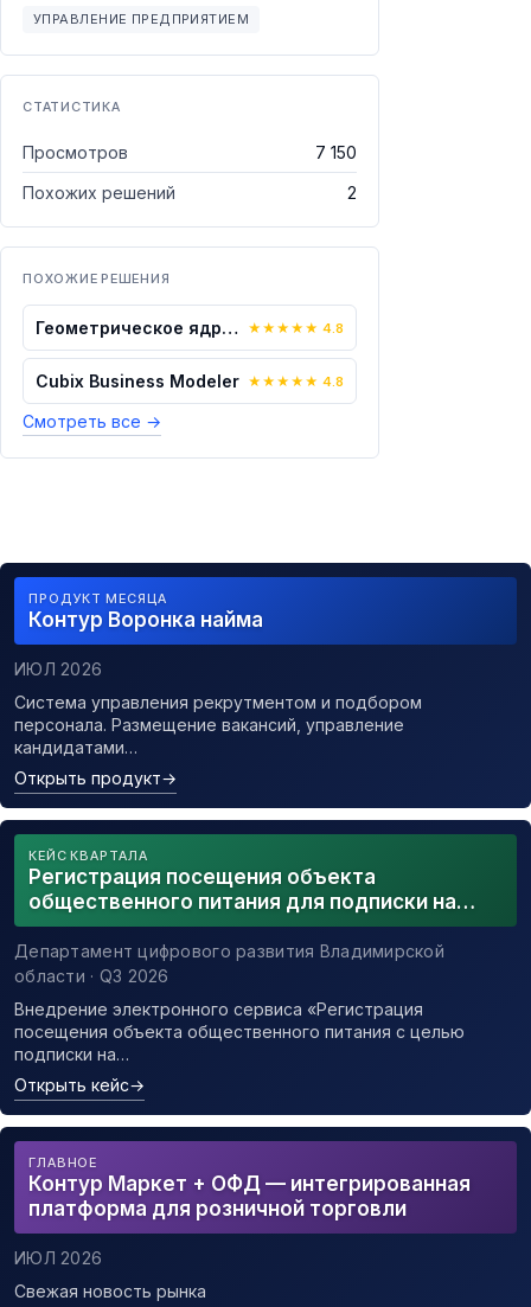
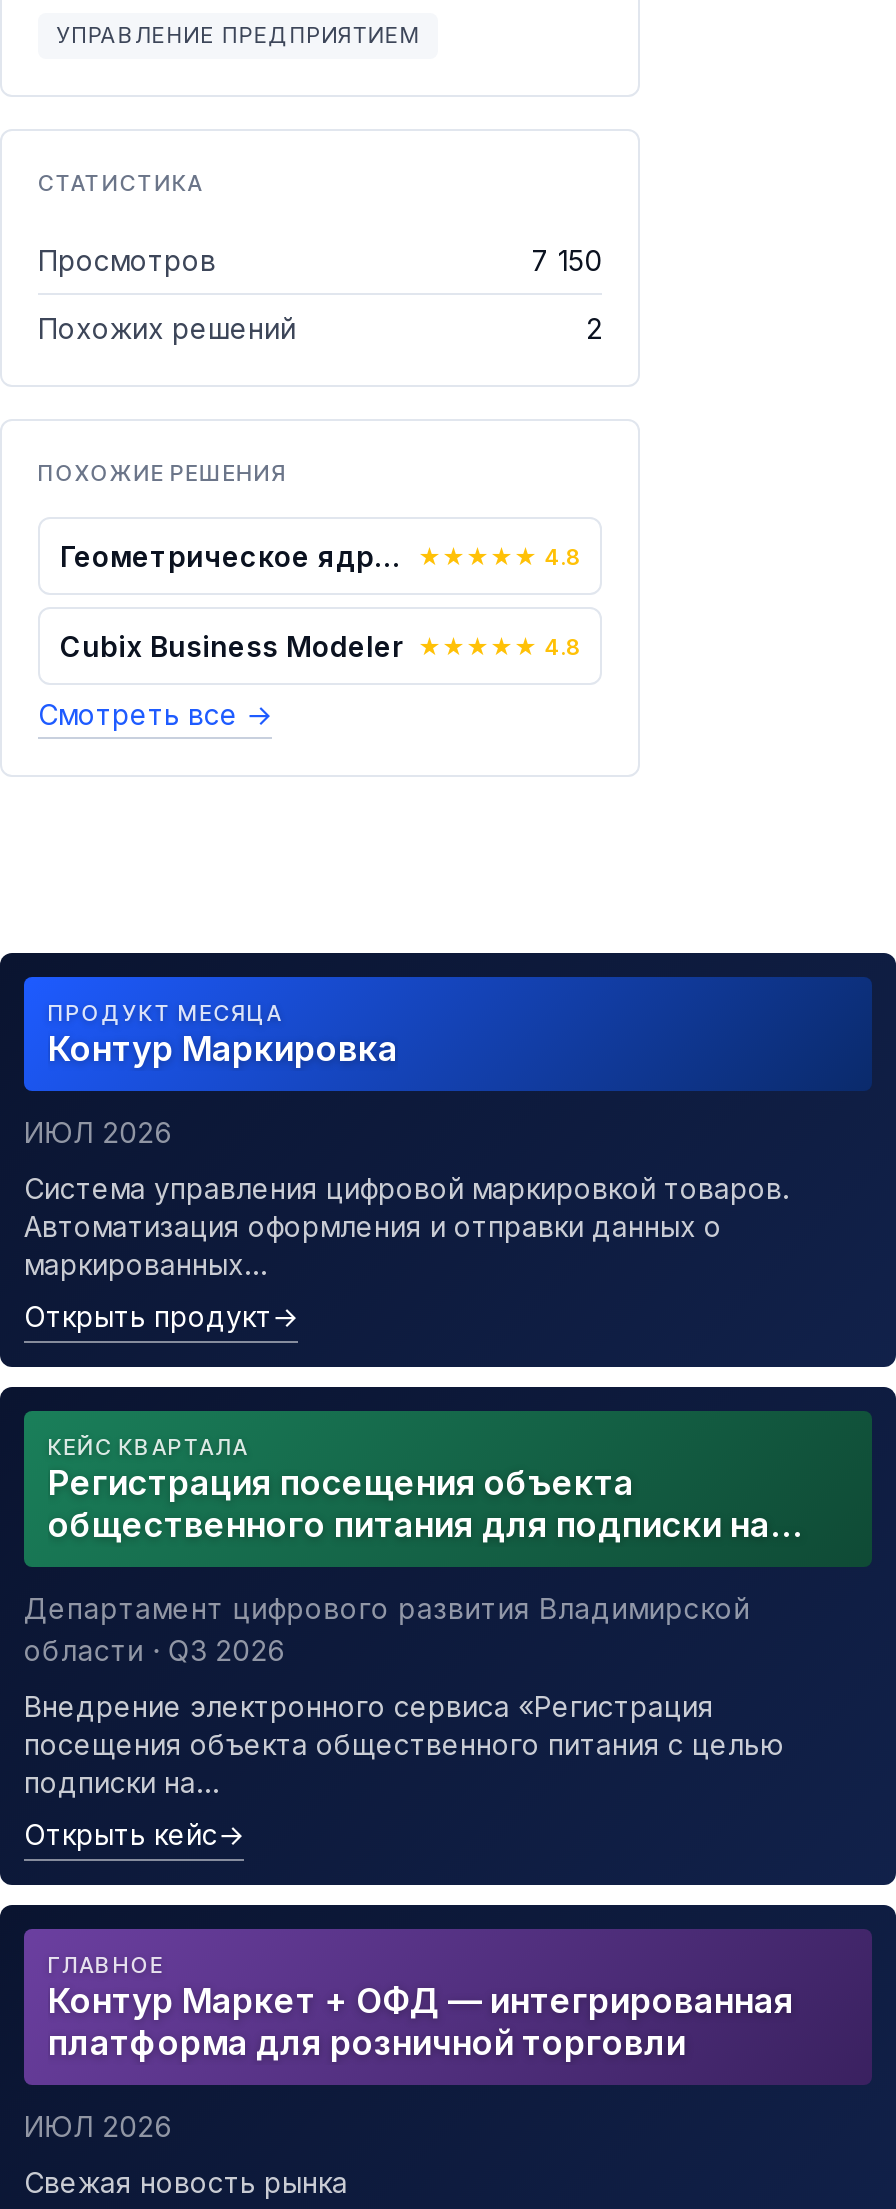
- Контур Воронка найма
+ Контур Маркировка

- Система управления рекрутментом и подбором
- персонала. Размещение вакансий, управление
- кандидатами…
+ Система управления цифровой маркировкой товаров.
+ Автоматизация оформления и отправки данных о
+ маркированных…
